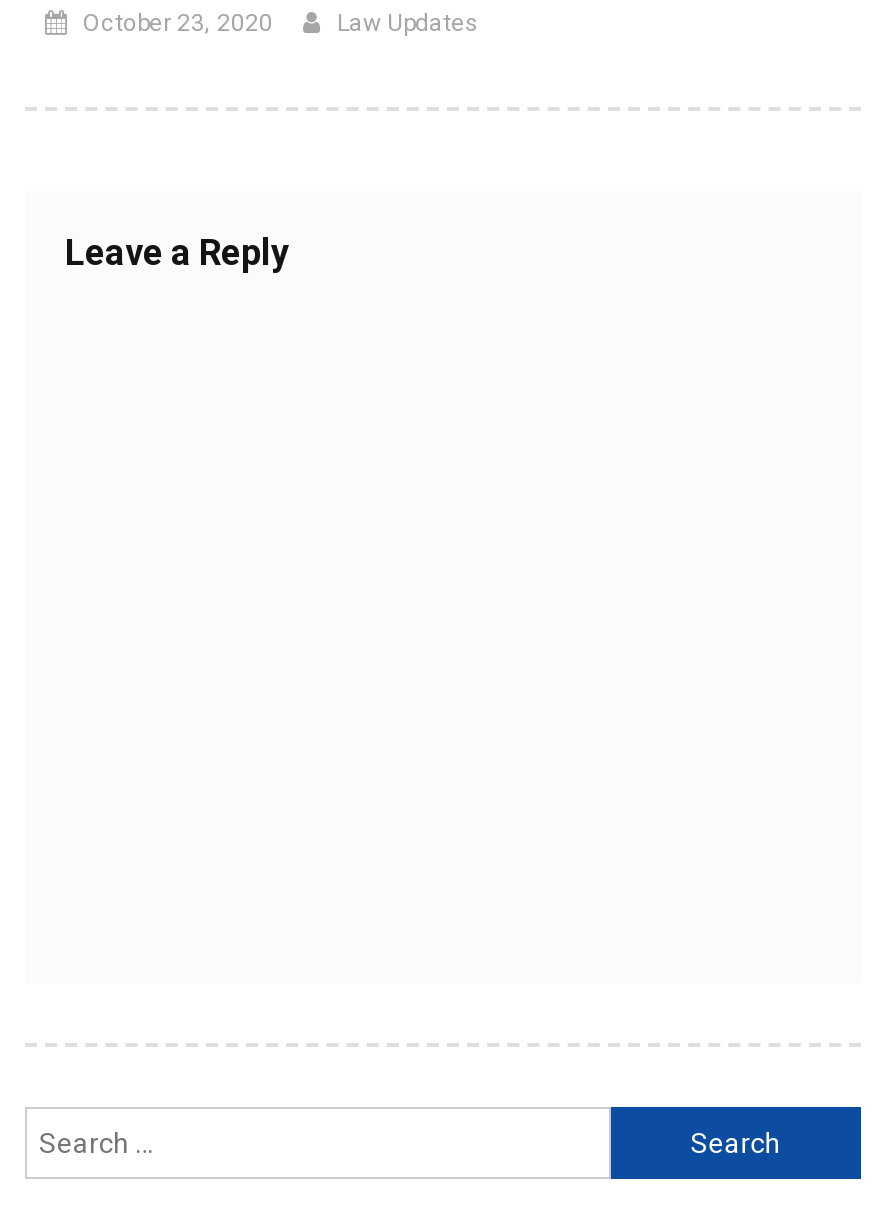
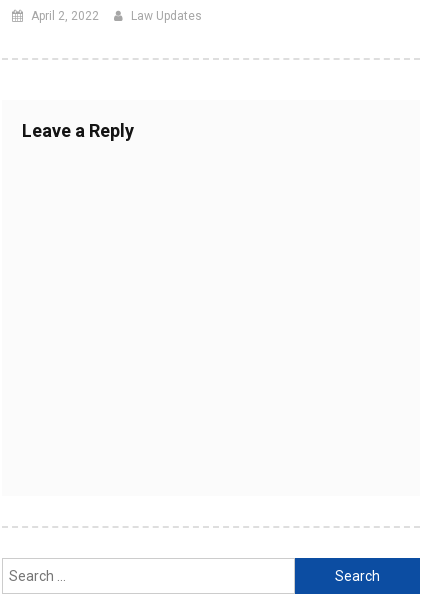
- October 23, 2020
+ April 2, 2022
